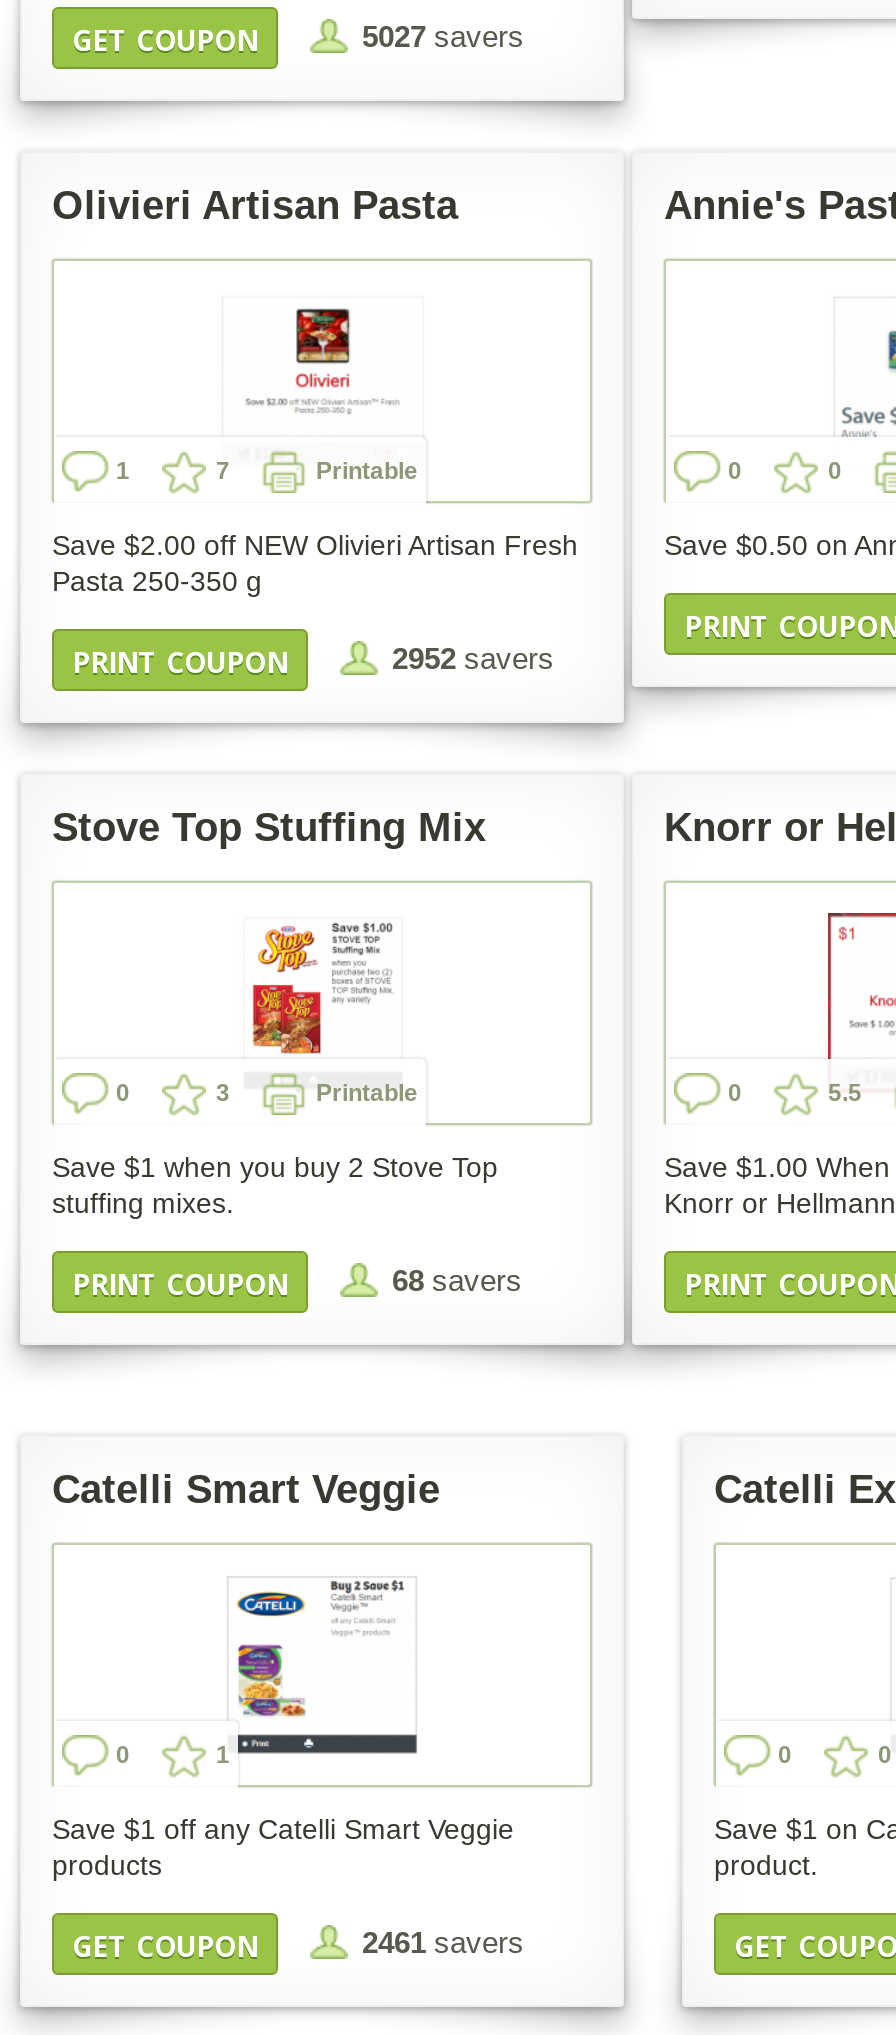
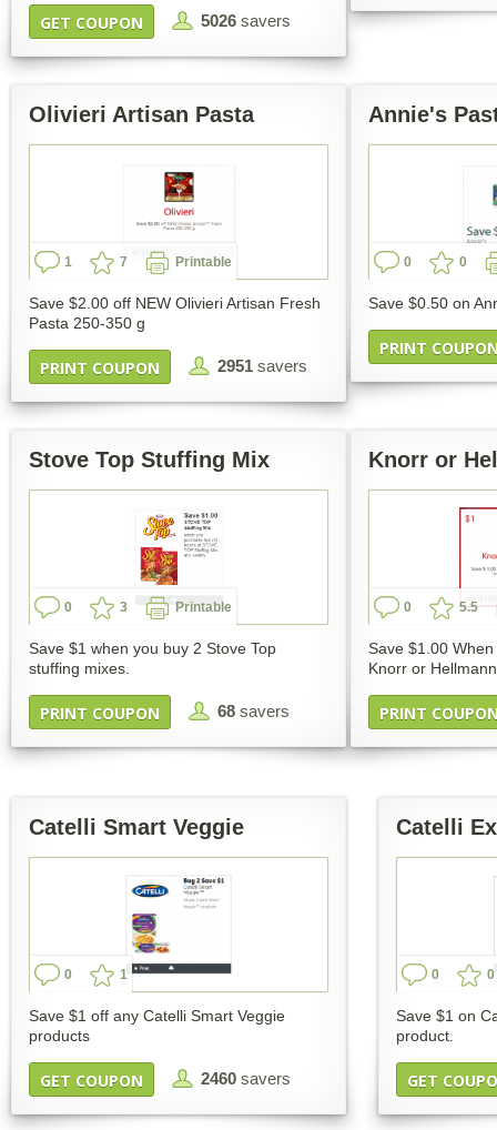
- 5027 savers
+ 5026 savers

- 2952 savers
+ 2951 savers

- 2461 savers
+ 2460 savers
